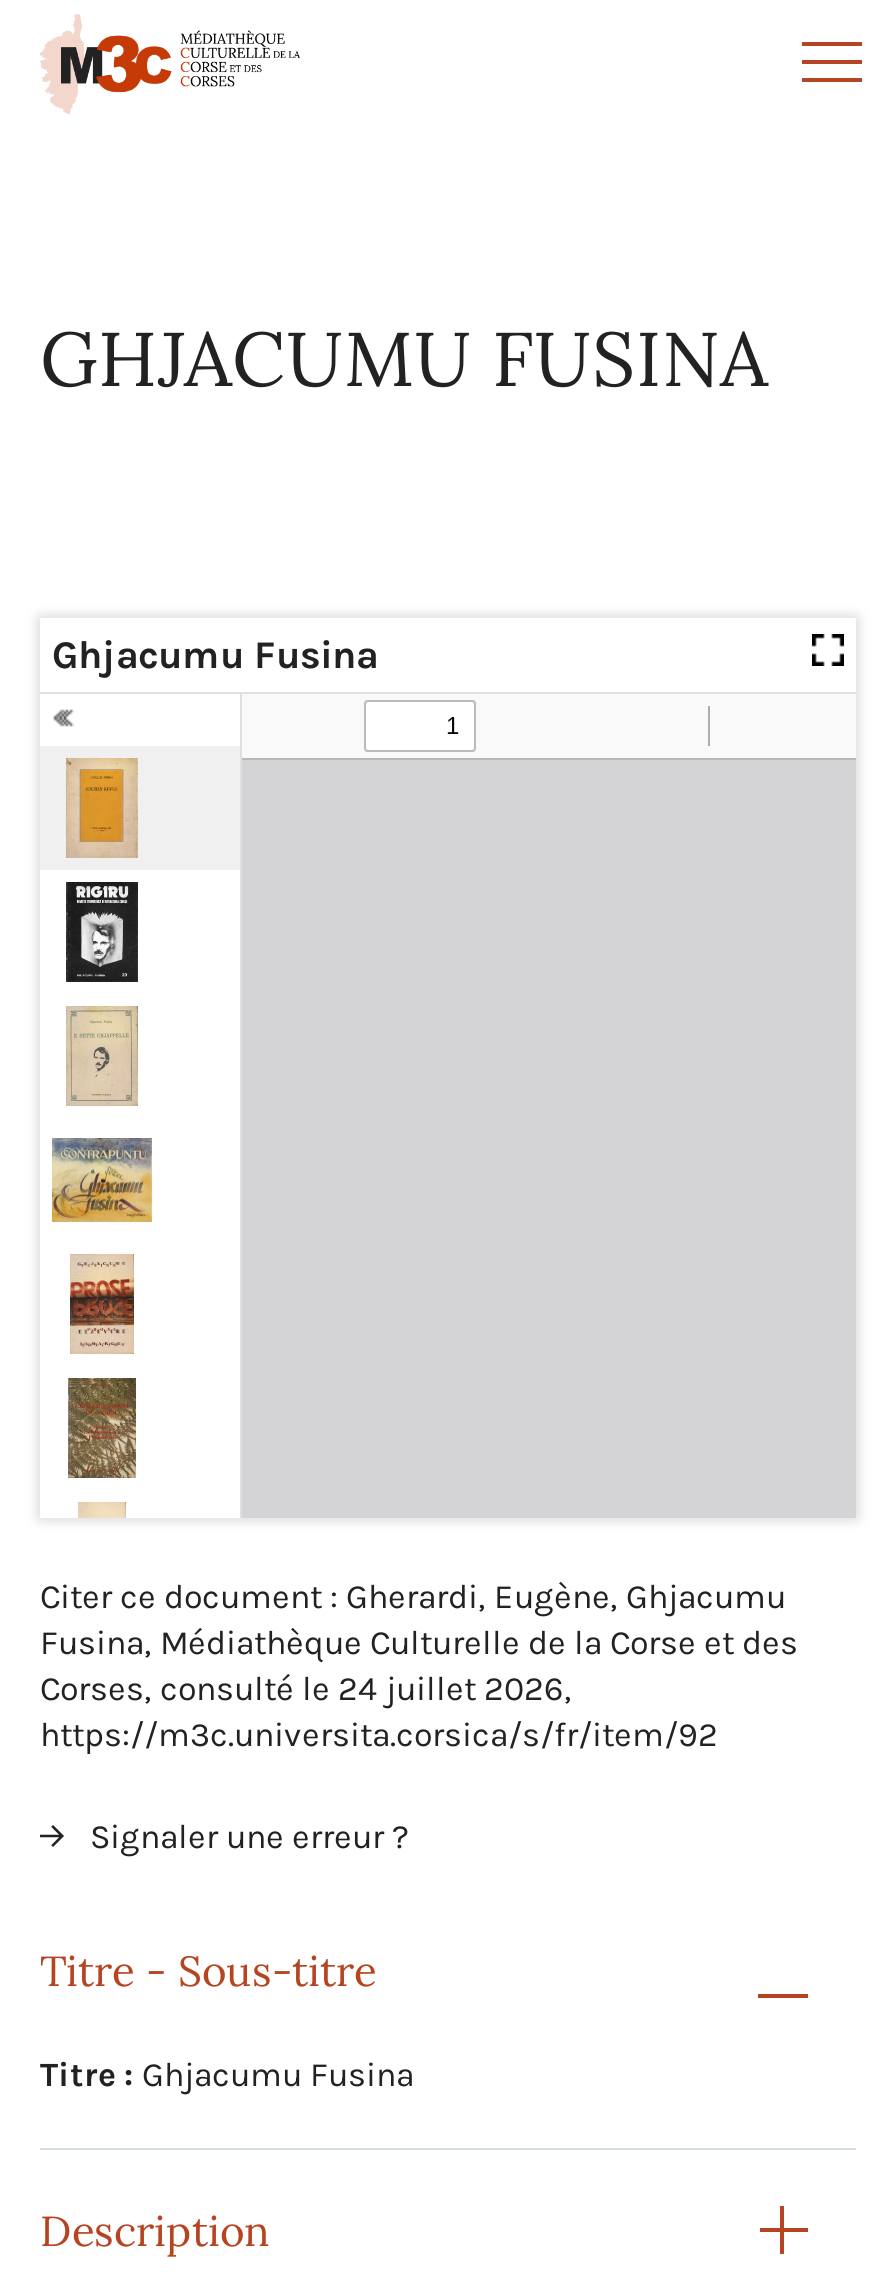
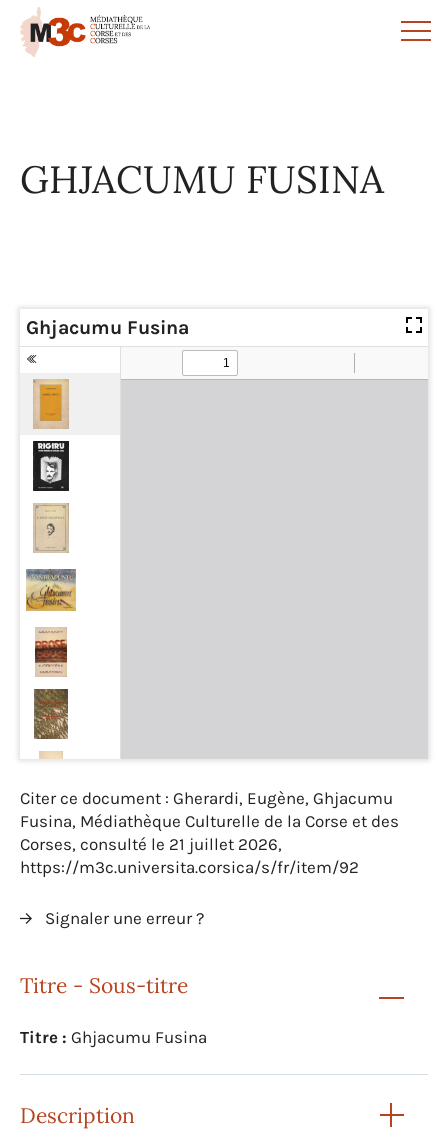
- Corses, consulté le 24 juillet 2026,
+ Corses, consulté le 21 juillet 2026,
